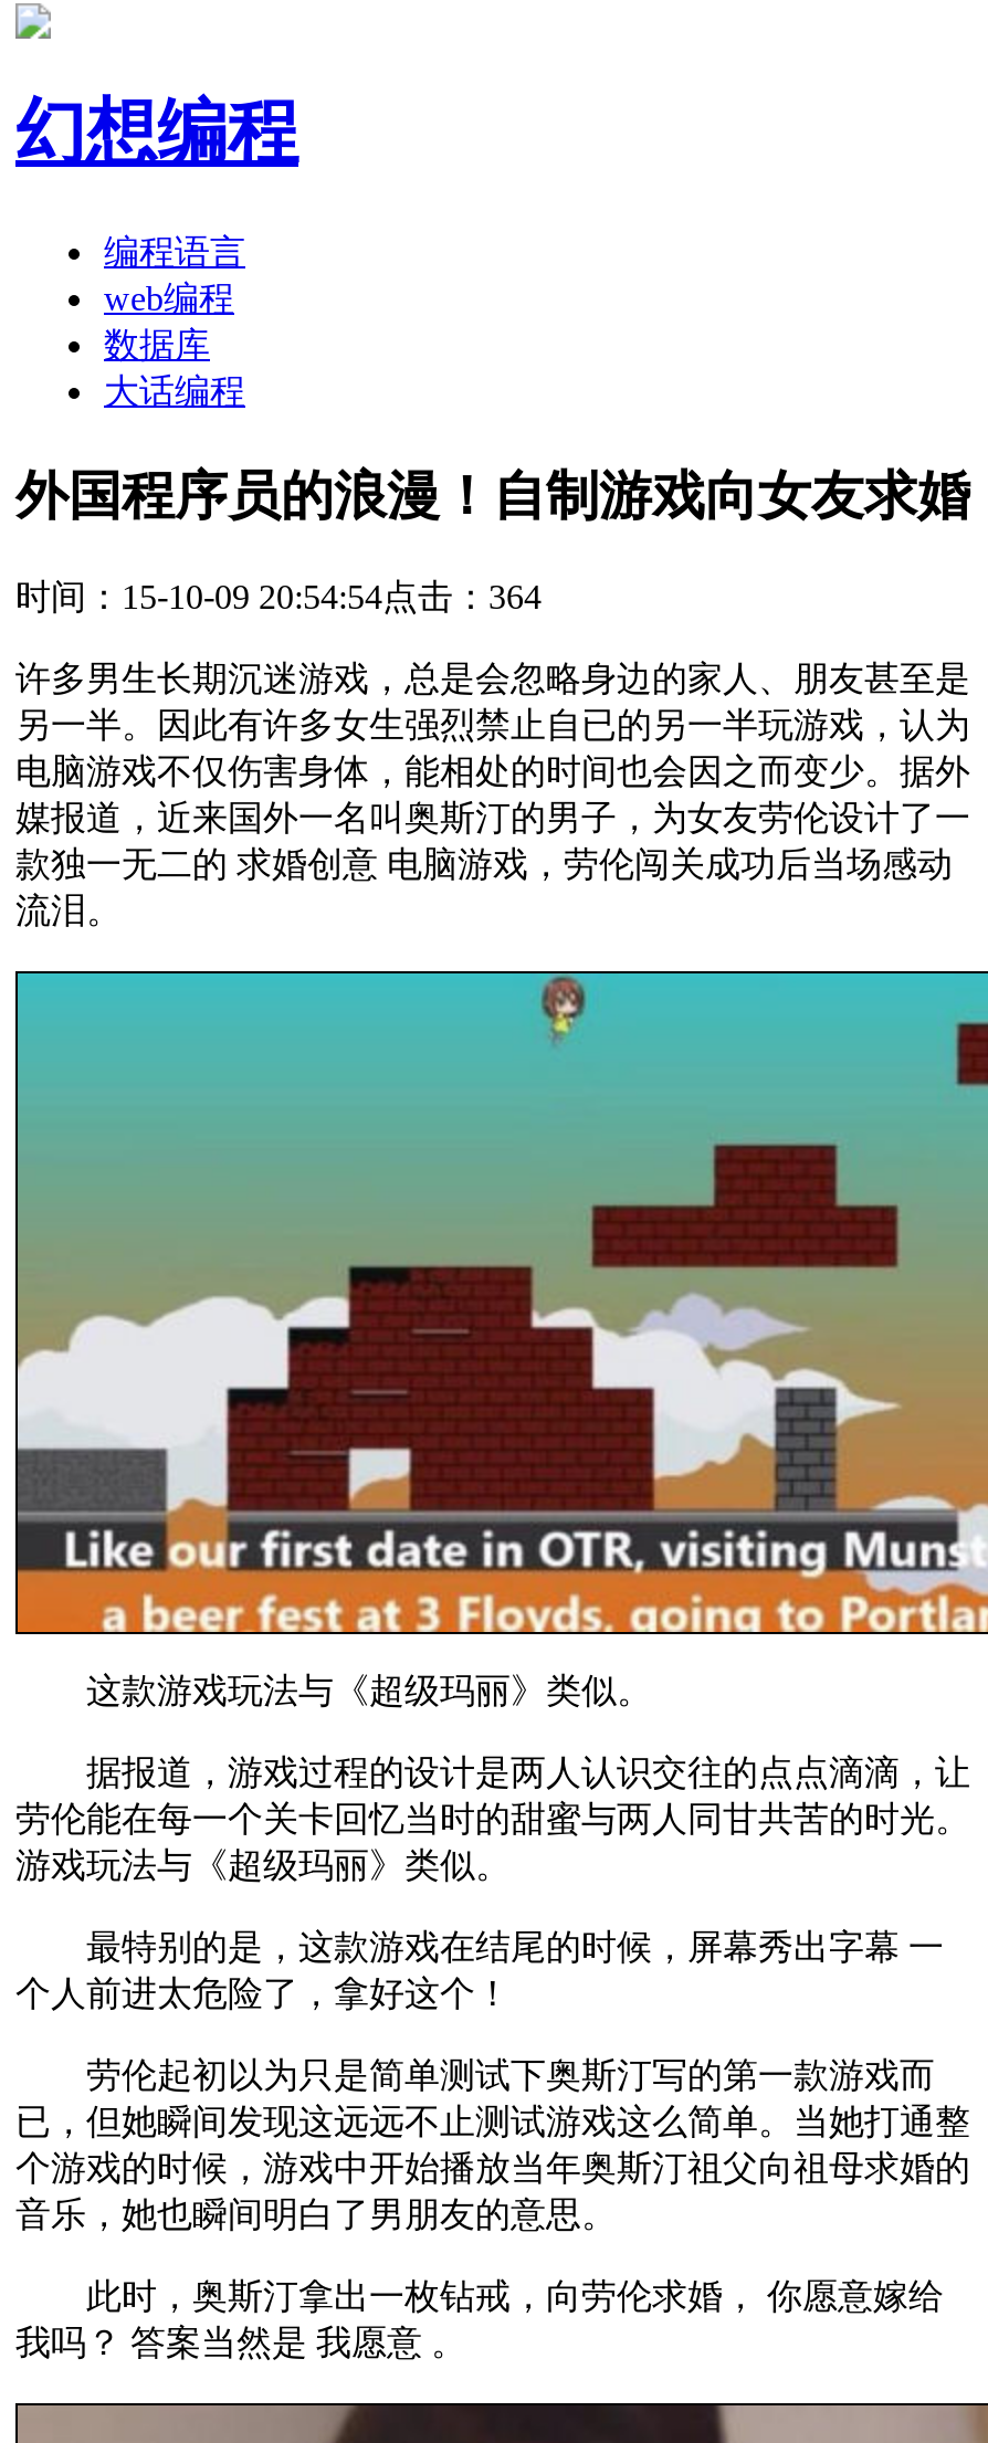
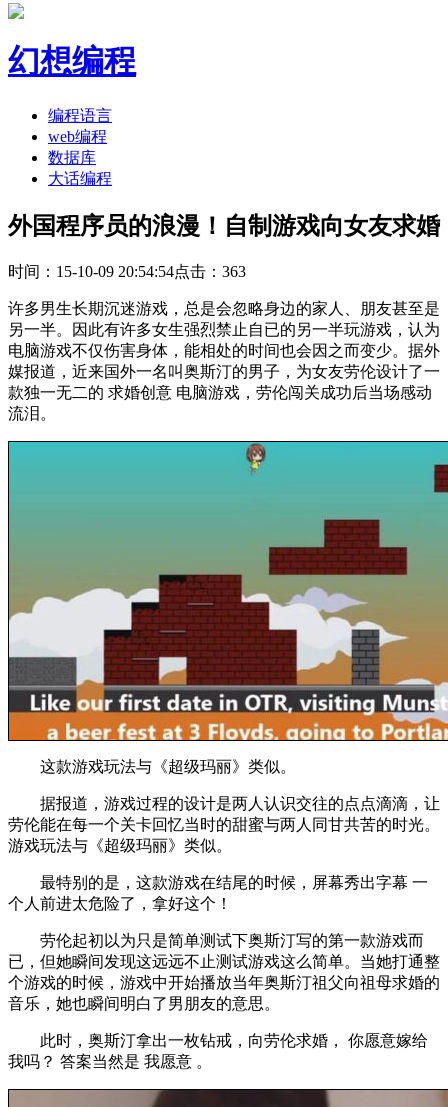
- 时间：15-10-09 20:54:54点击：364
+ 时间：15-10-09 20:54:54点击：363
